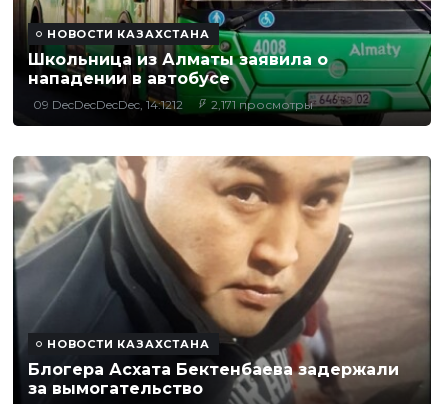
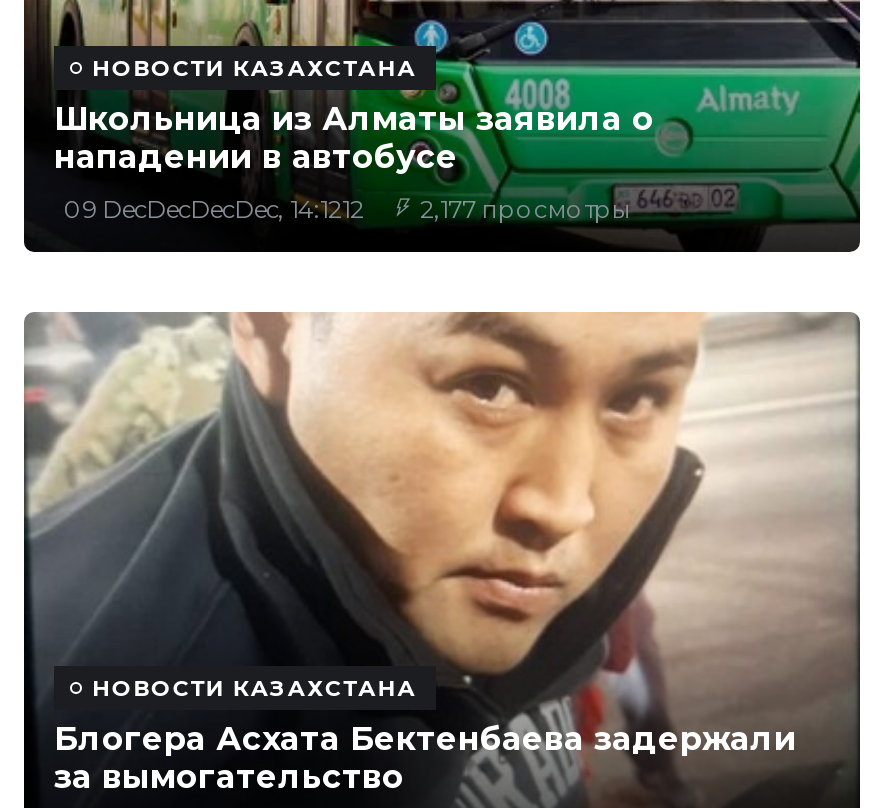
- 09 DecDecDecDec, 14:1212 2,171 просмотры
+ 09 DecDecDecDec, 14:1212 2,177 просмотры
